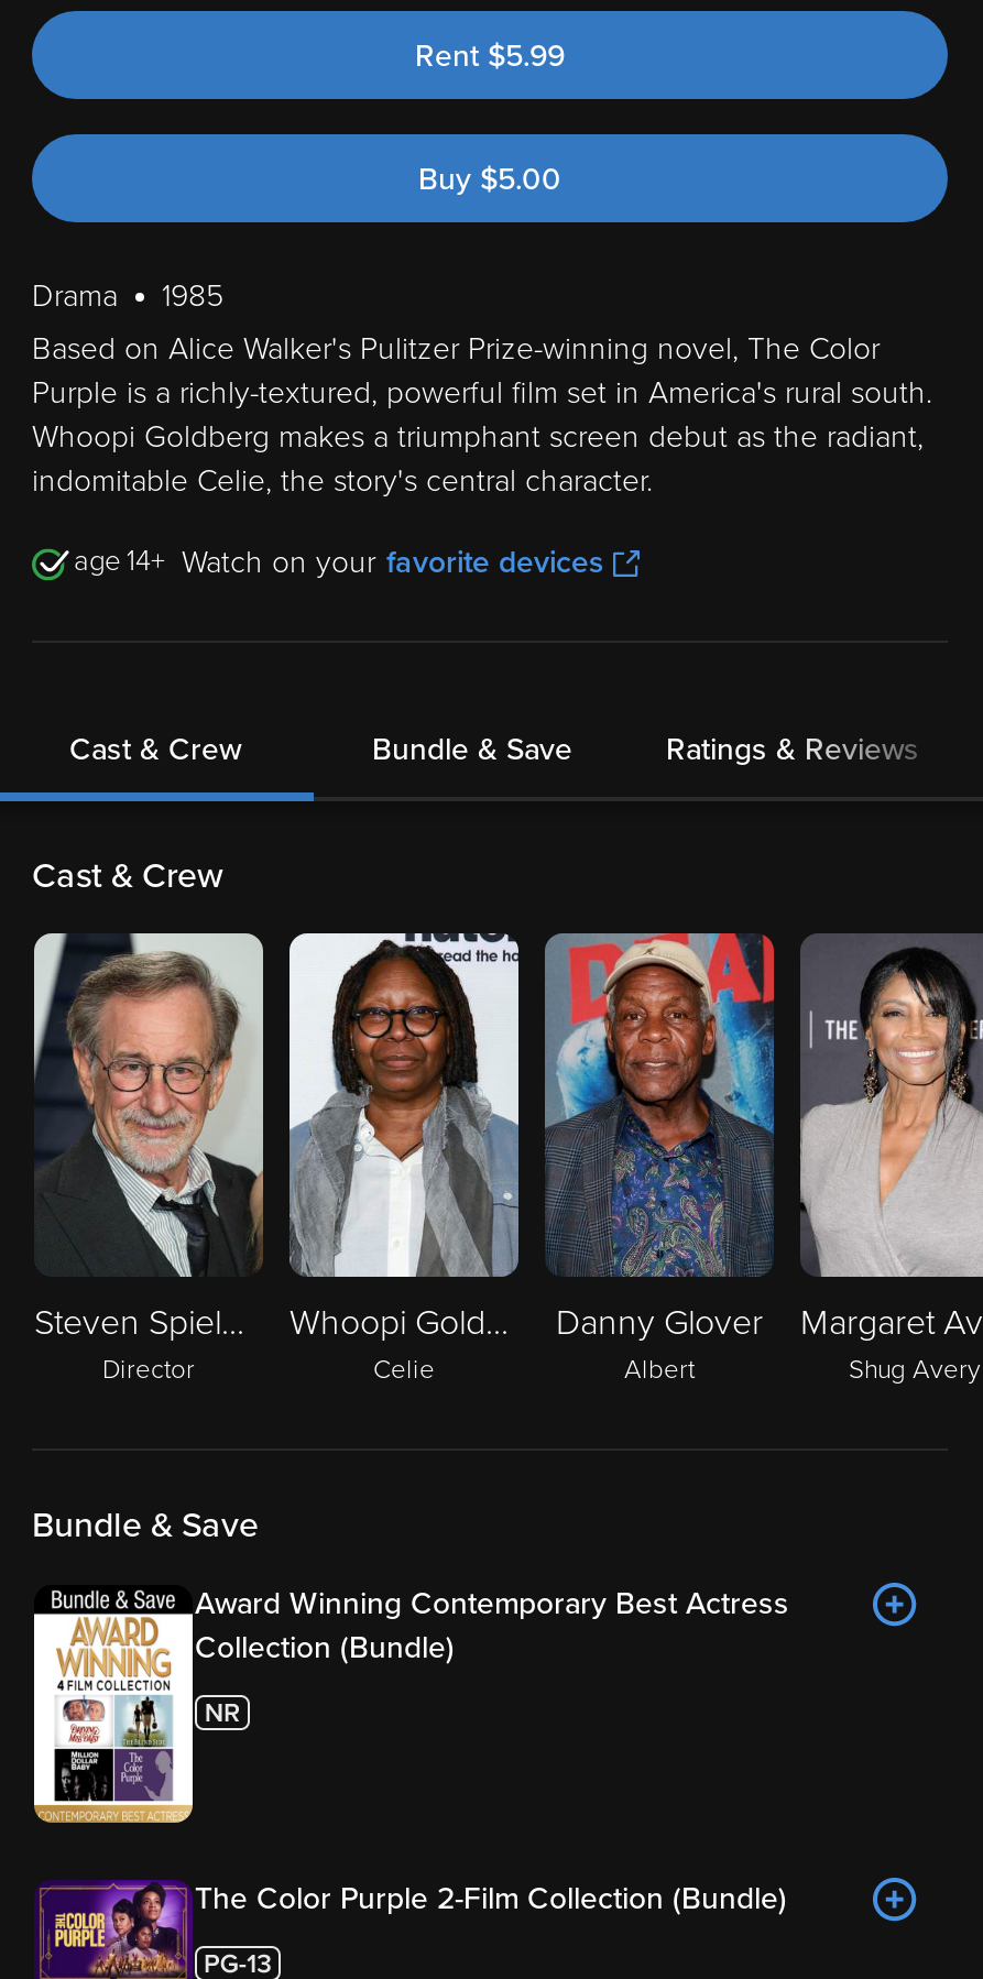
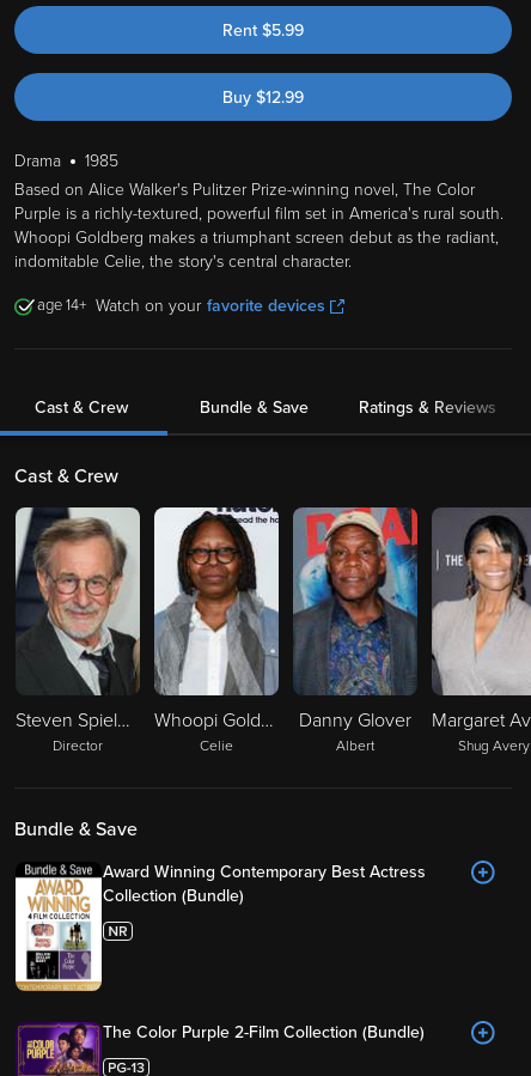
- Buy $5.00
+ Buy $12.99
